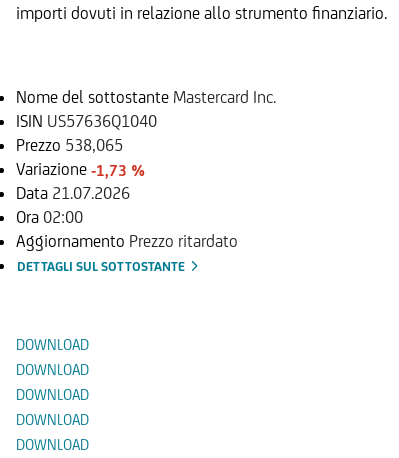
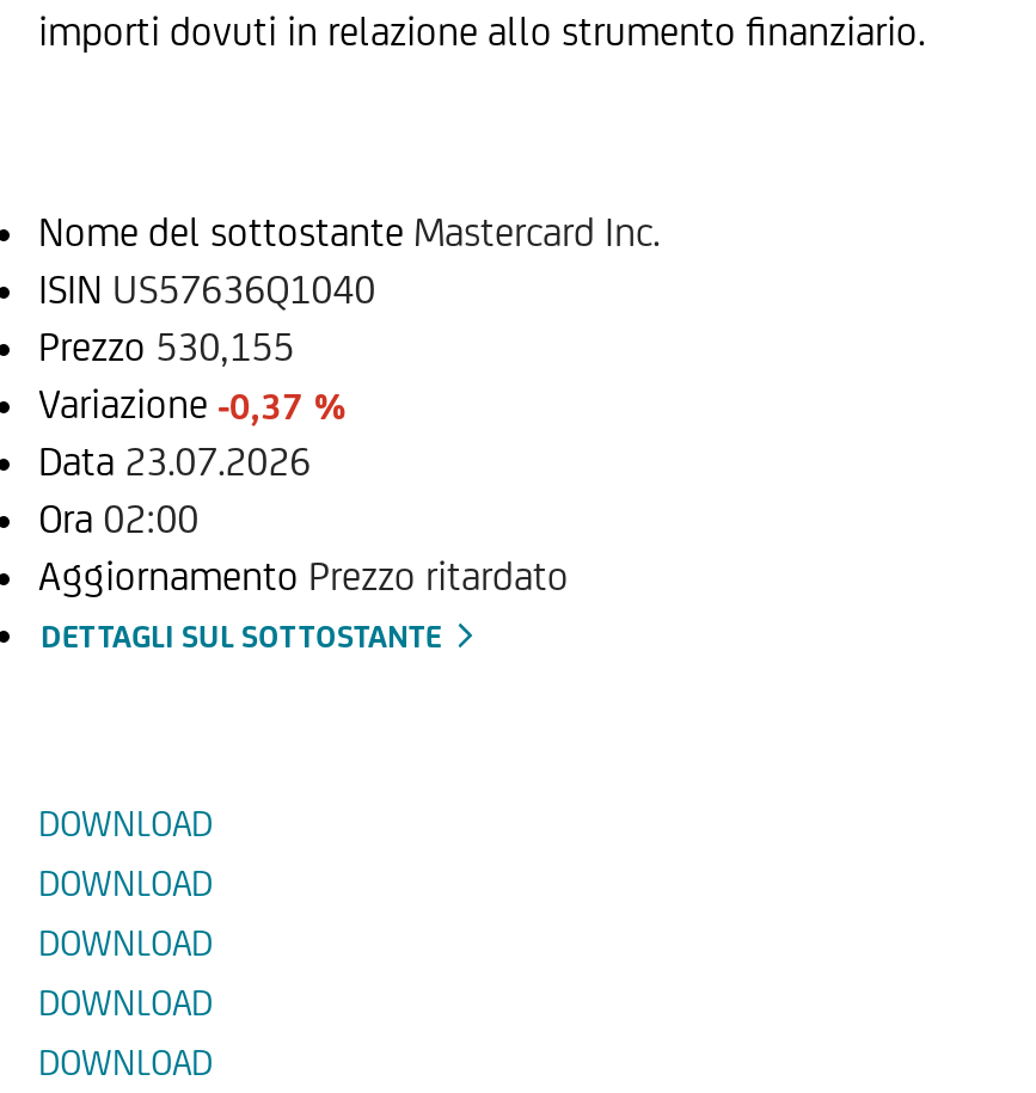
- Prezzo 538,065
+ Prezzo 530,155

- Variazione -1,73 %
+ Variazione -0,37 %

- Data 21.07.2026
+ Data 23.07.2026
